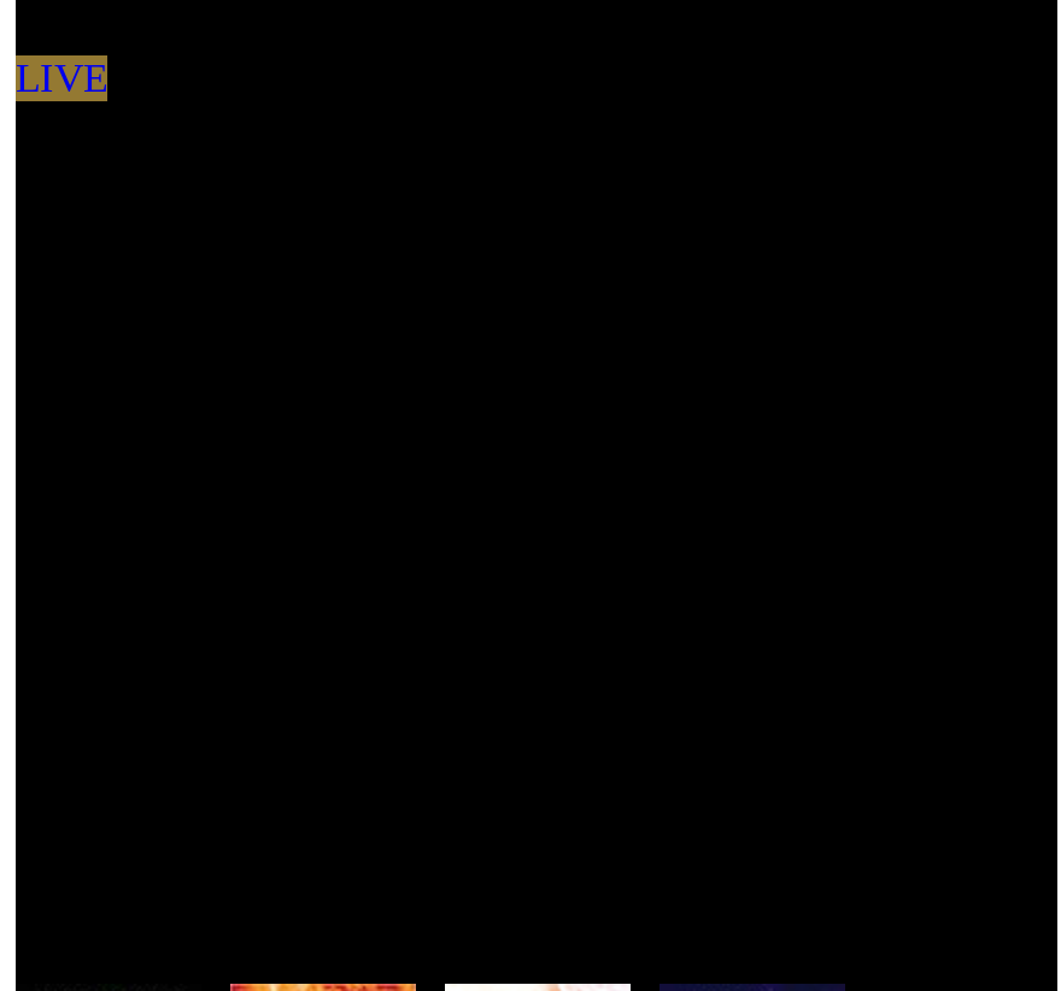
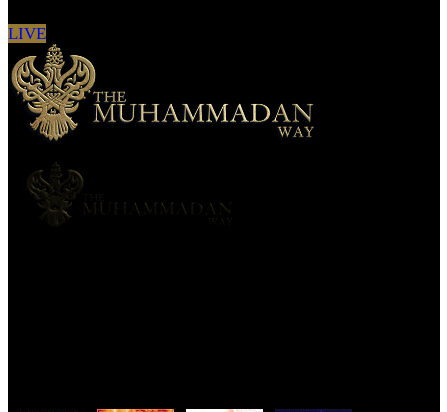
+ [image]
